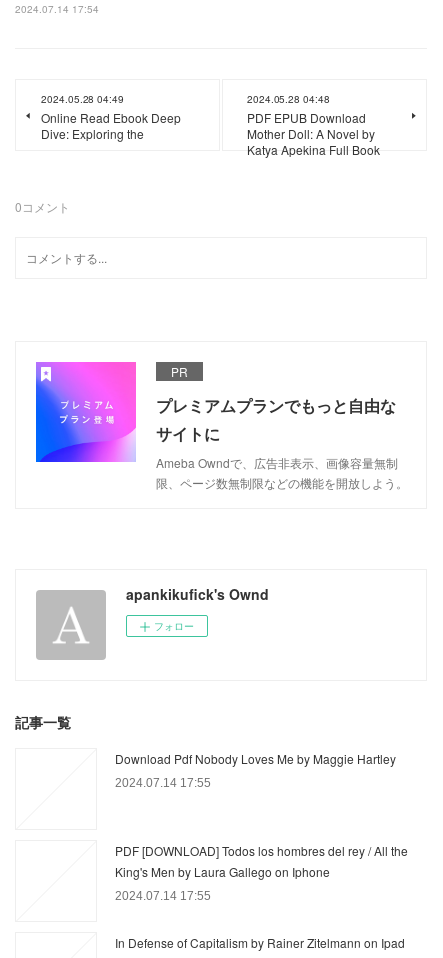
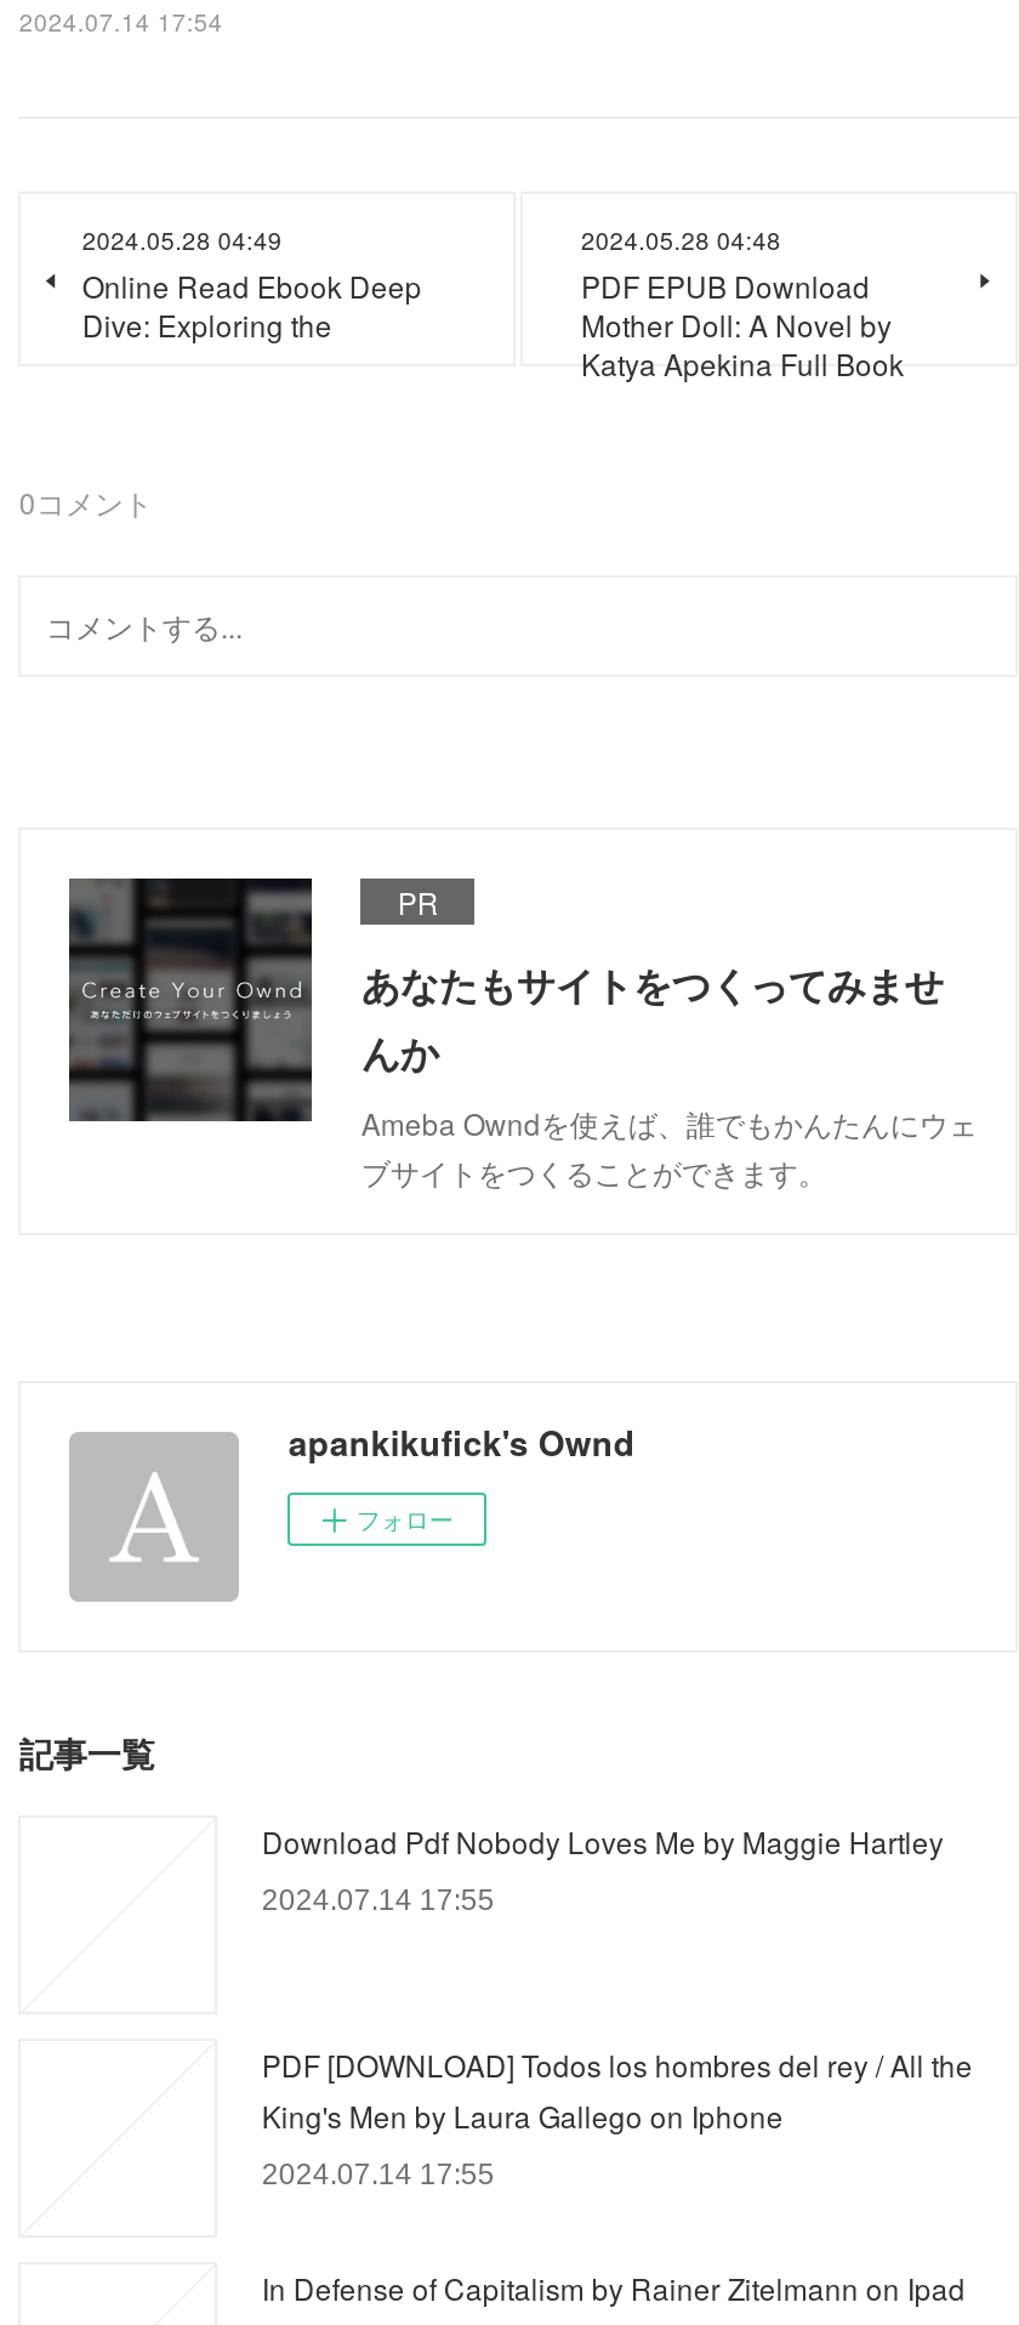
- [image]
- プレミアムプランでもっと自由な
- サイトに
- Ameba Owndで、広告非表示、画像容量無制
- 限、ページ数無制限などの機能を開放しよう。
+ [image]
+ あなたもサイトをつくってみませ
+ んか
+ Ameba Owndを使えば、誰でもかんたんにウェ
+ ブサイトをつくることができます。
